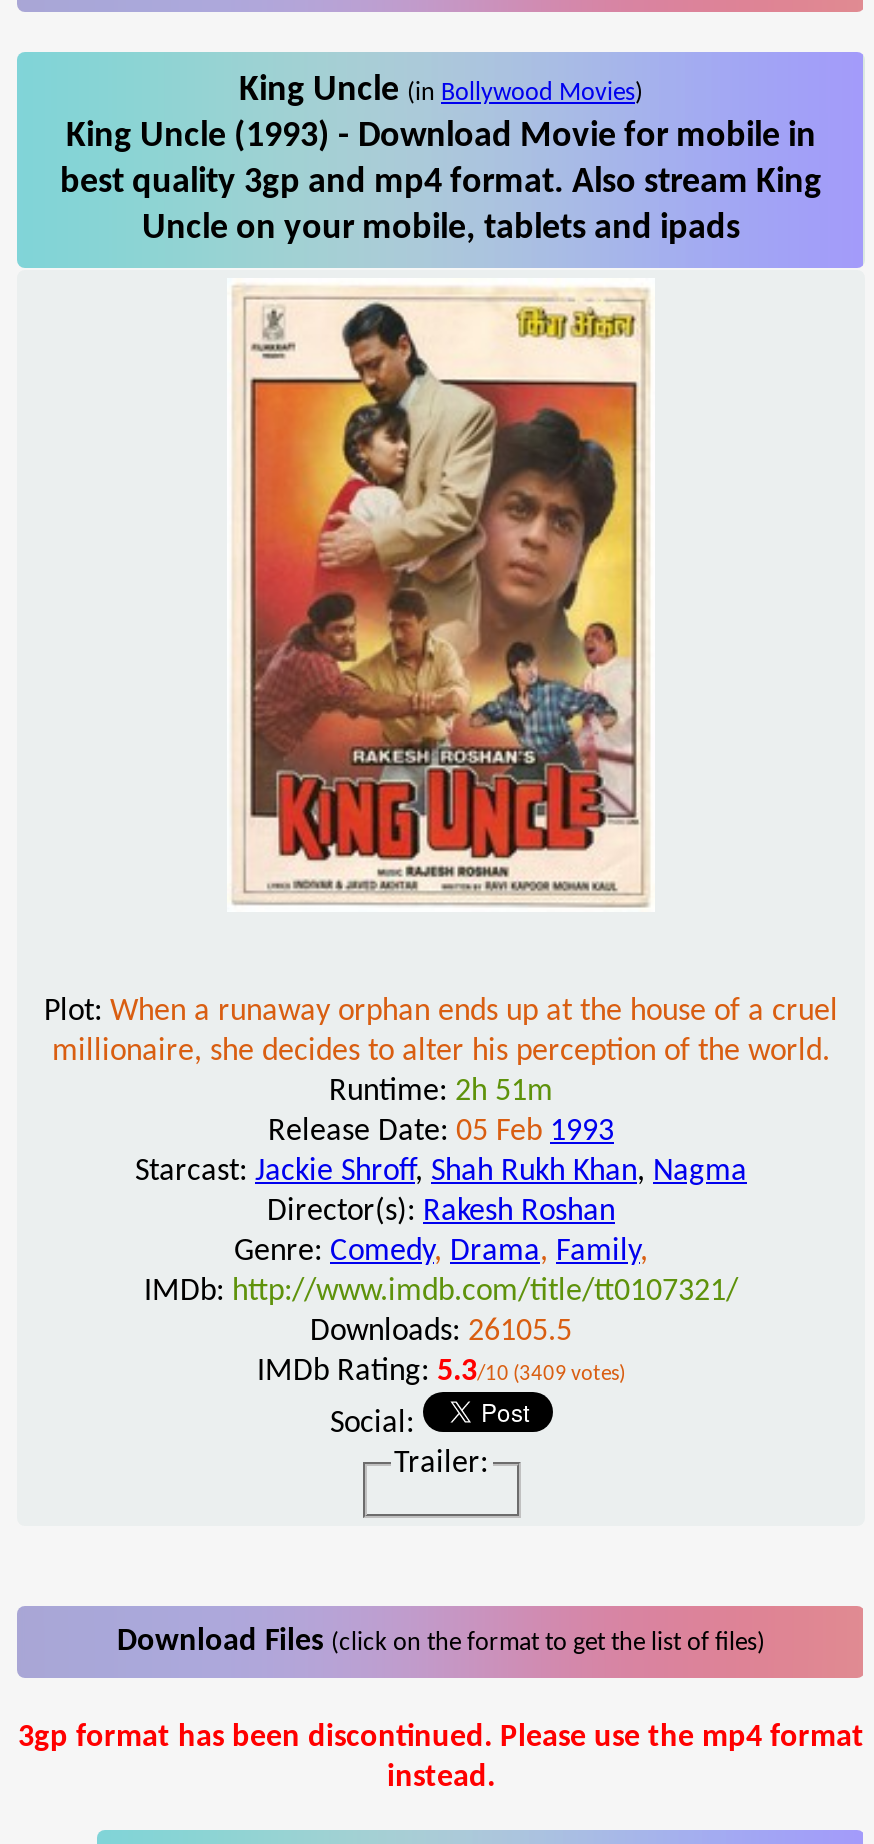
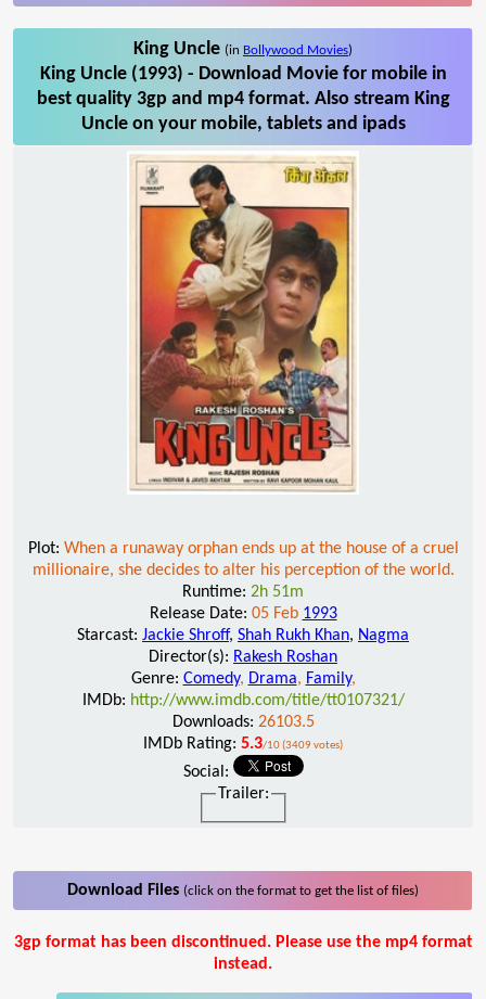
- Downloads: 26105.5
+ Downloads: 26103.5
